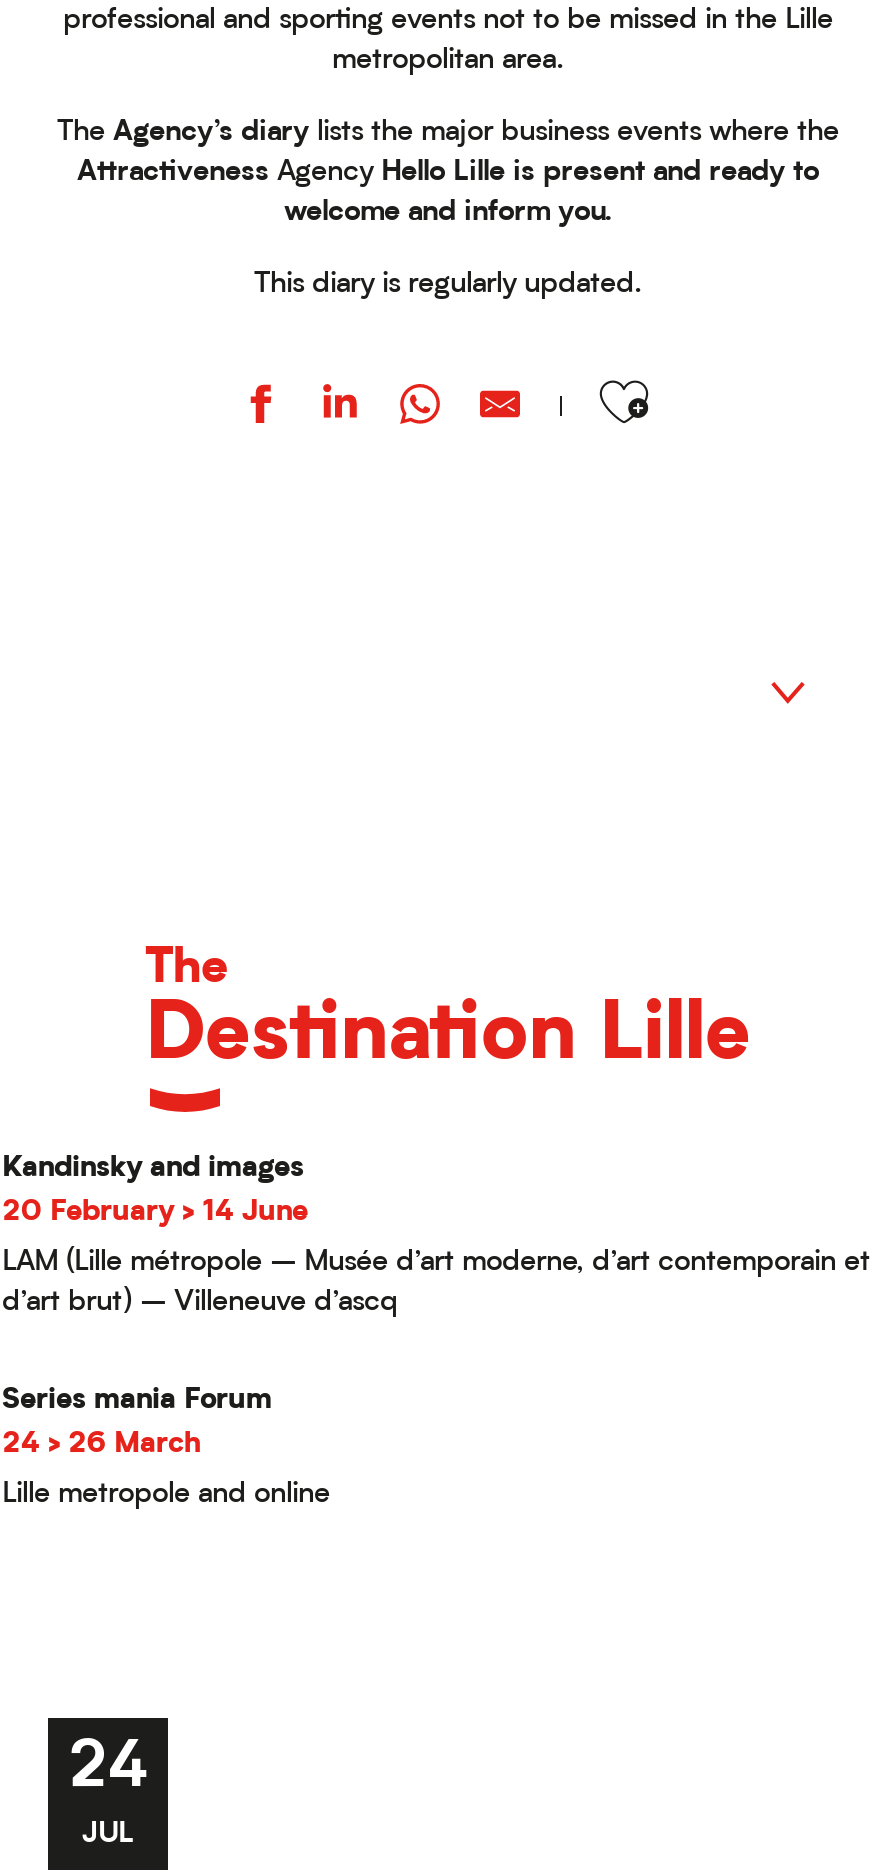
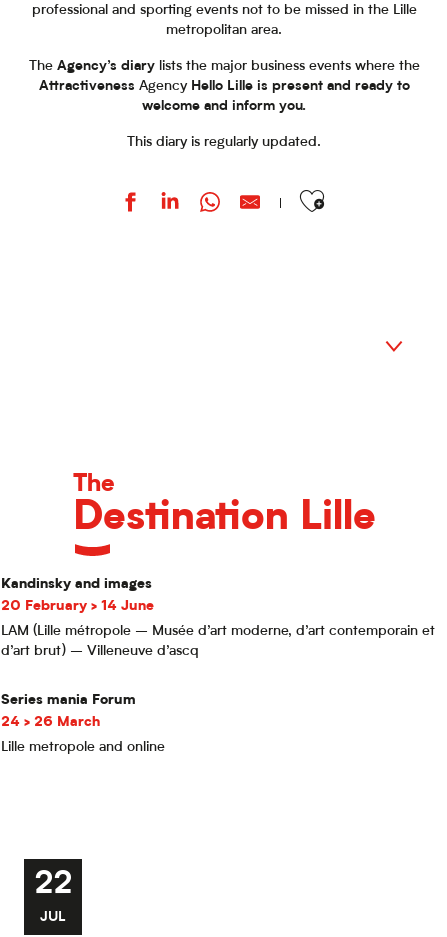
- 24
+ 22
